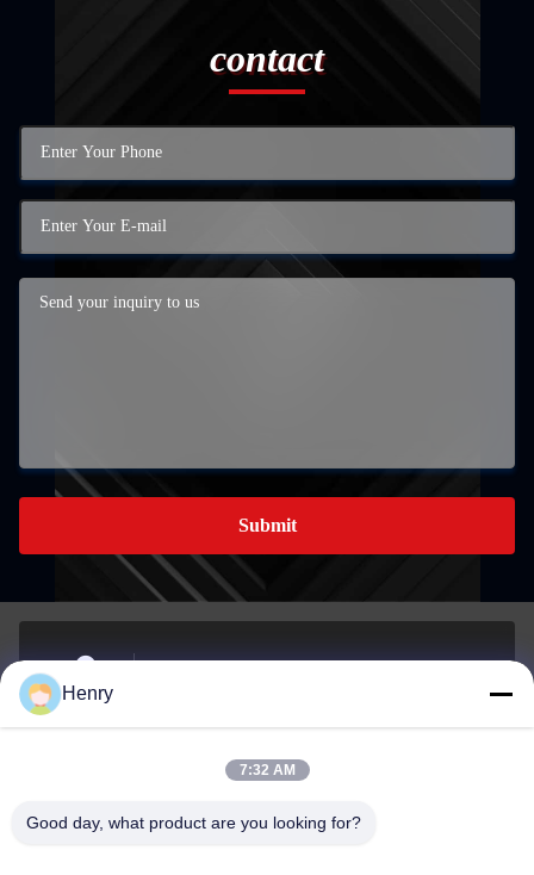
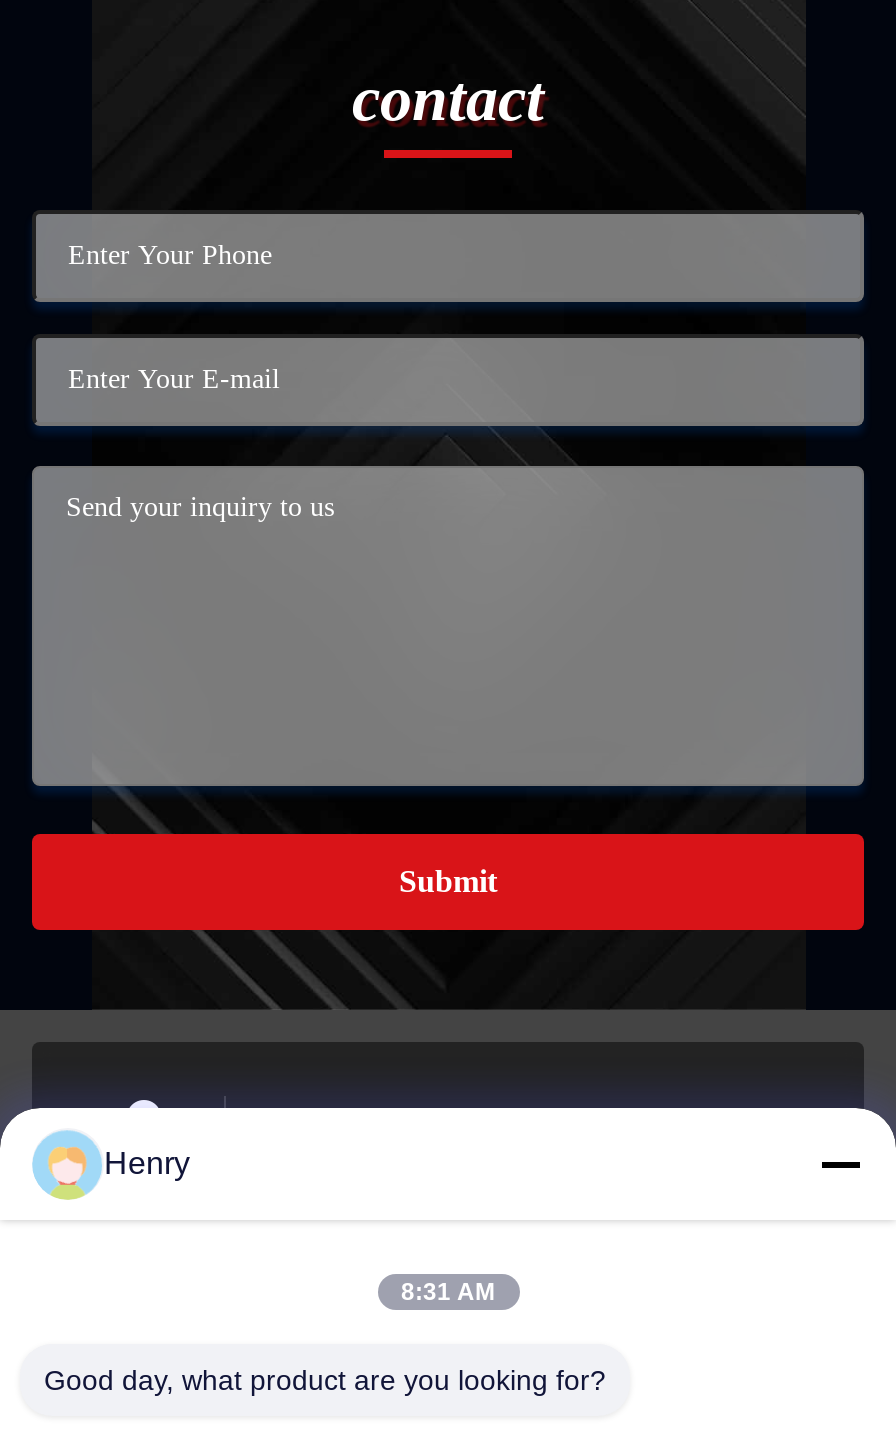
- 7:32 AM
+ 8:31 AM
